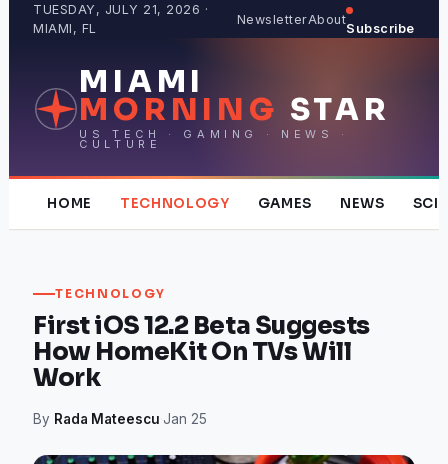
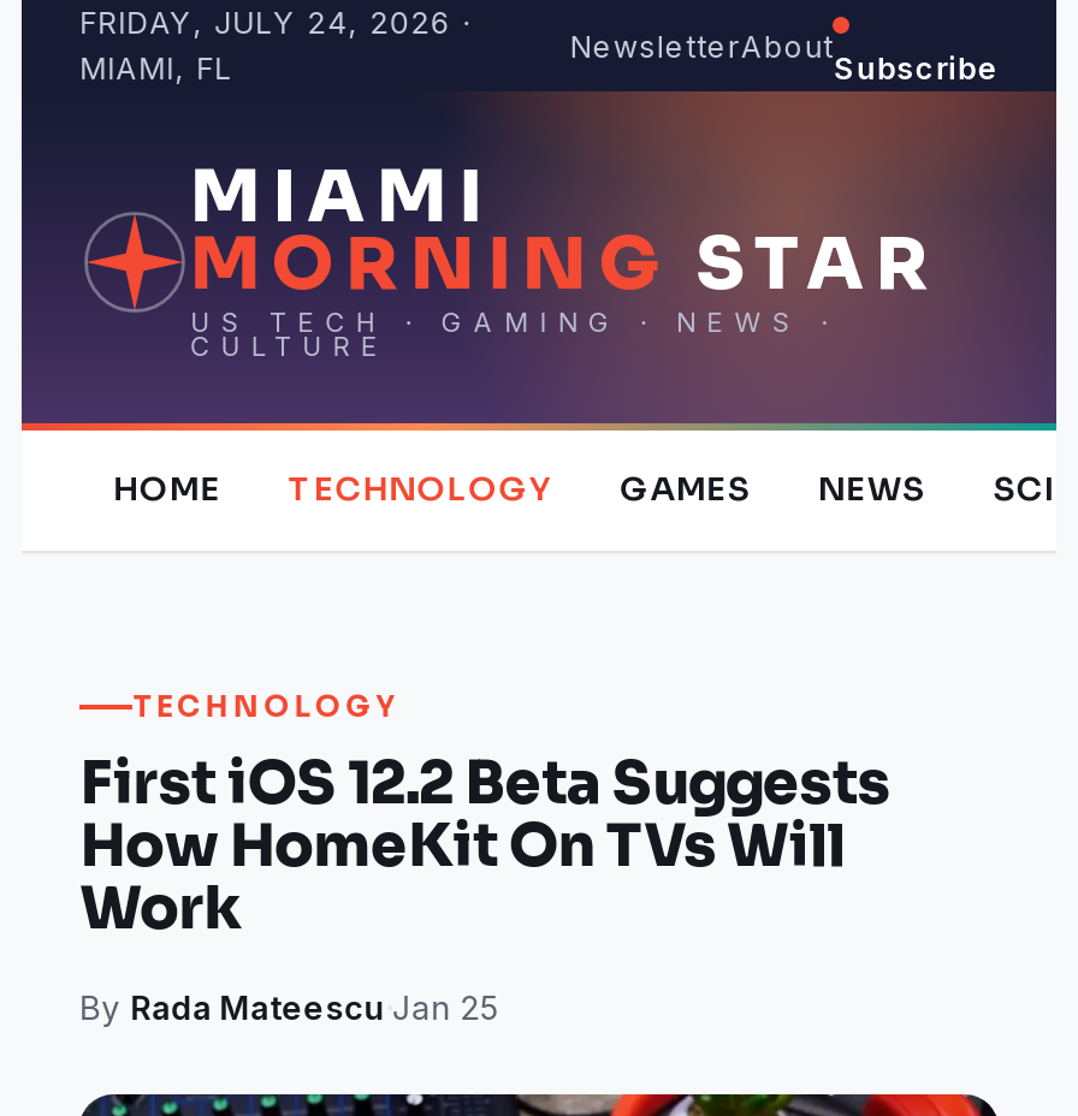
- TUESDAY, JULY 21, 2026 ·
+ FRIDAY, JULY 24, 2026 ·
